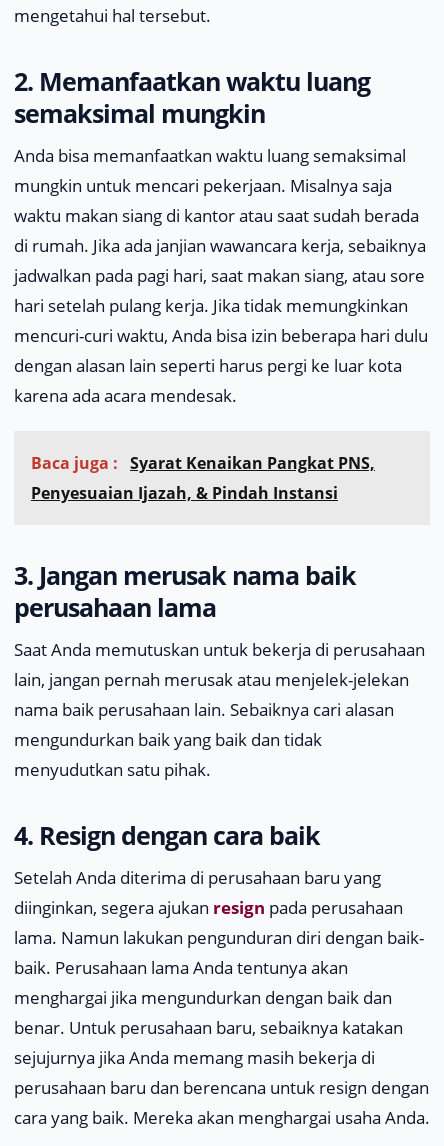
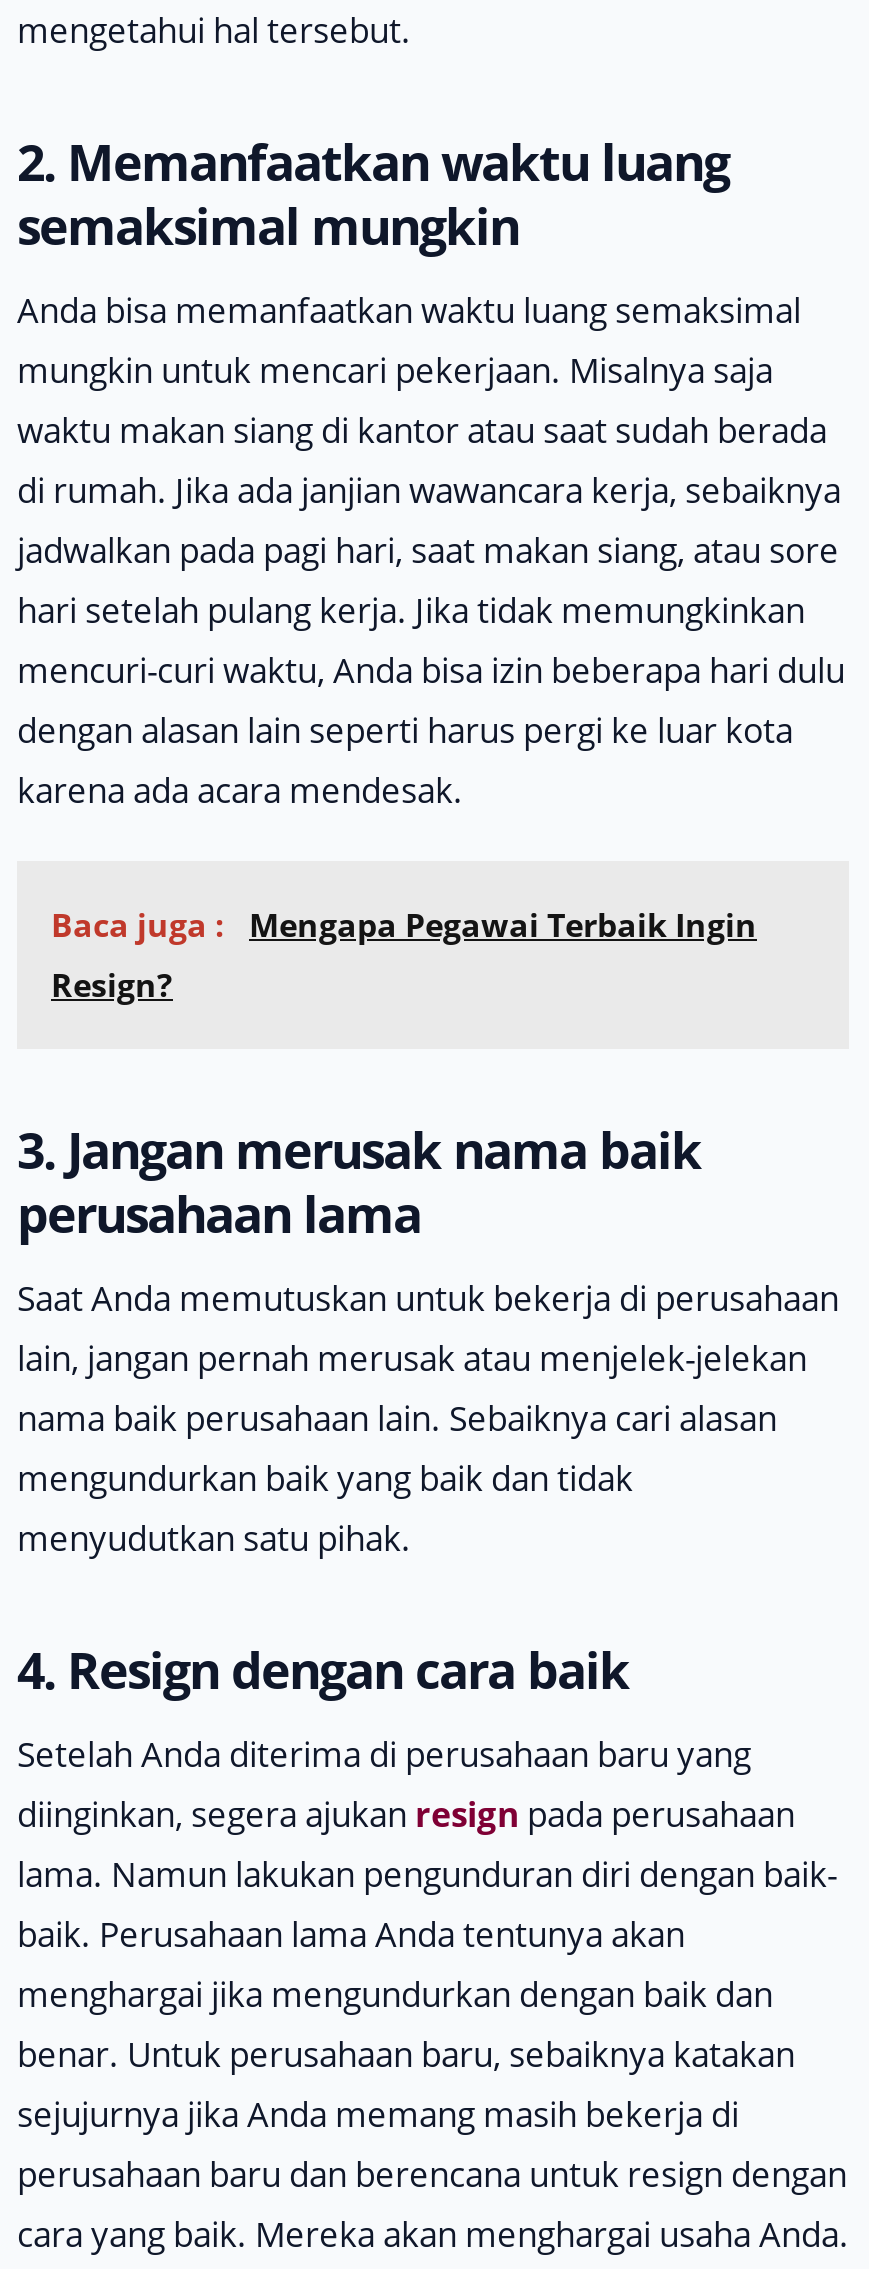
- Baca juga : Syarat Kenaikan Pangkat PNS,
- Penyesuaian Ijazah, & Pindah Instansi
+ Baca juga : Mengapa Pegawai Terbaik Ingin
+ Resign?
